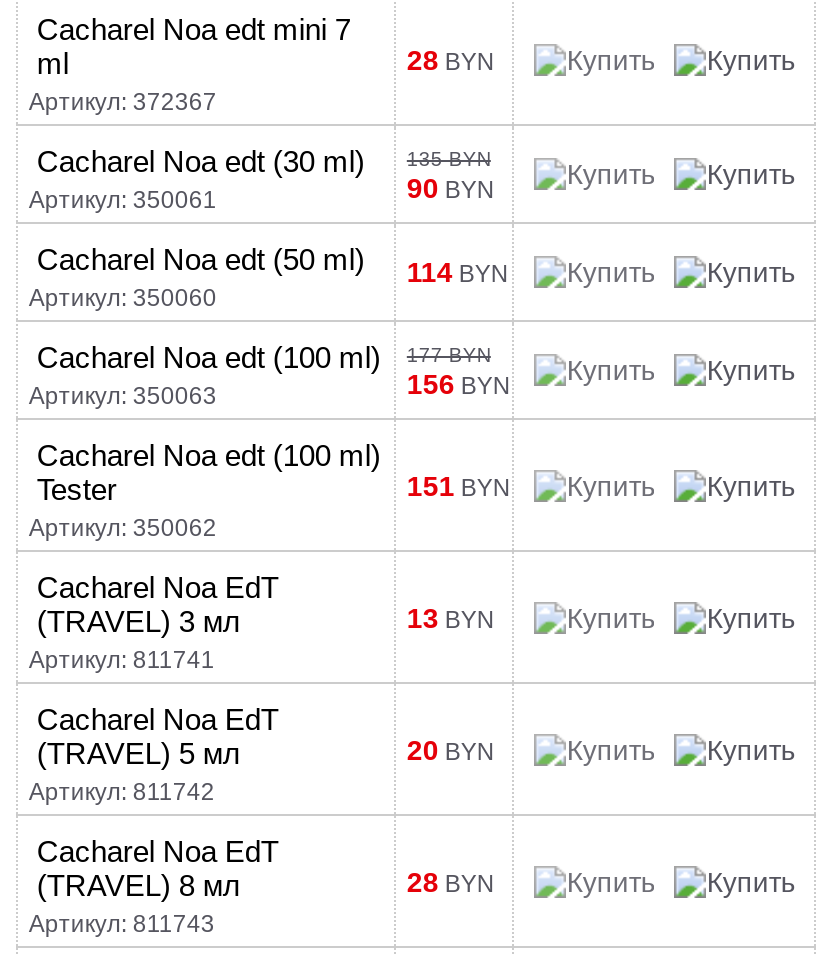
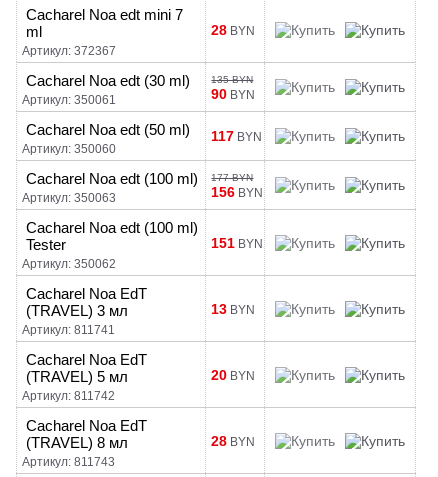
- Cacharel Noa edt (50 ml) 114 BYN
+ Cacharel Noa edt (50 ml) 117 BYN
